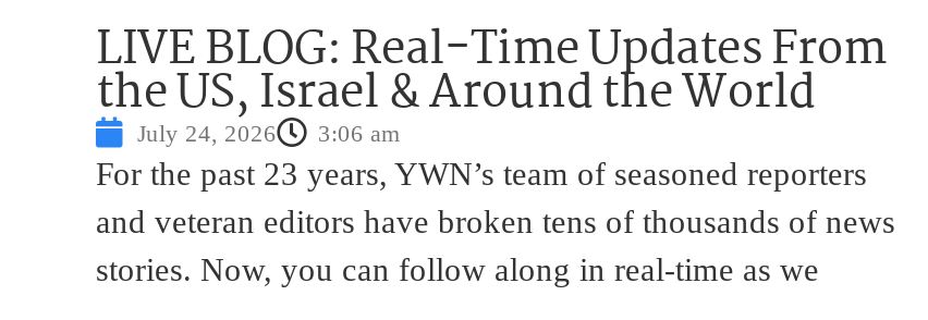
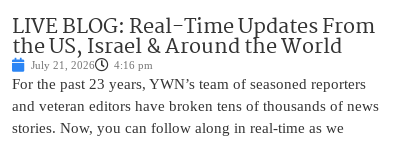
- July 24, 2026
- 3:06 am
+ July 21, 2026
+ 4:16 pm
